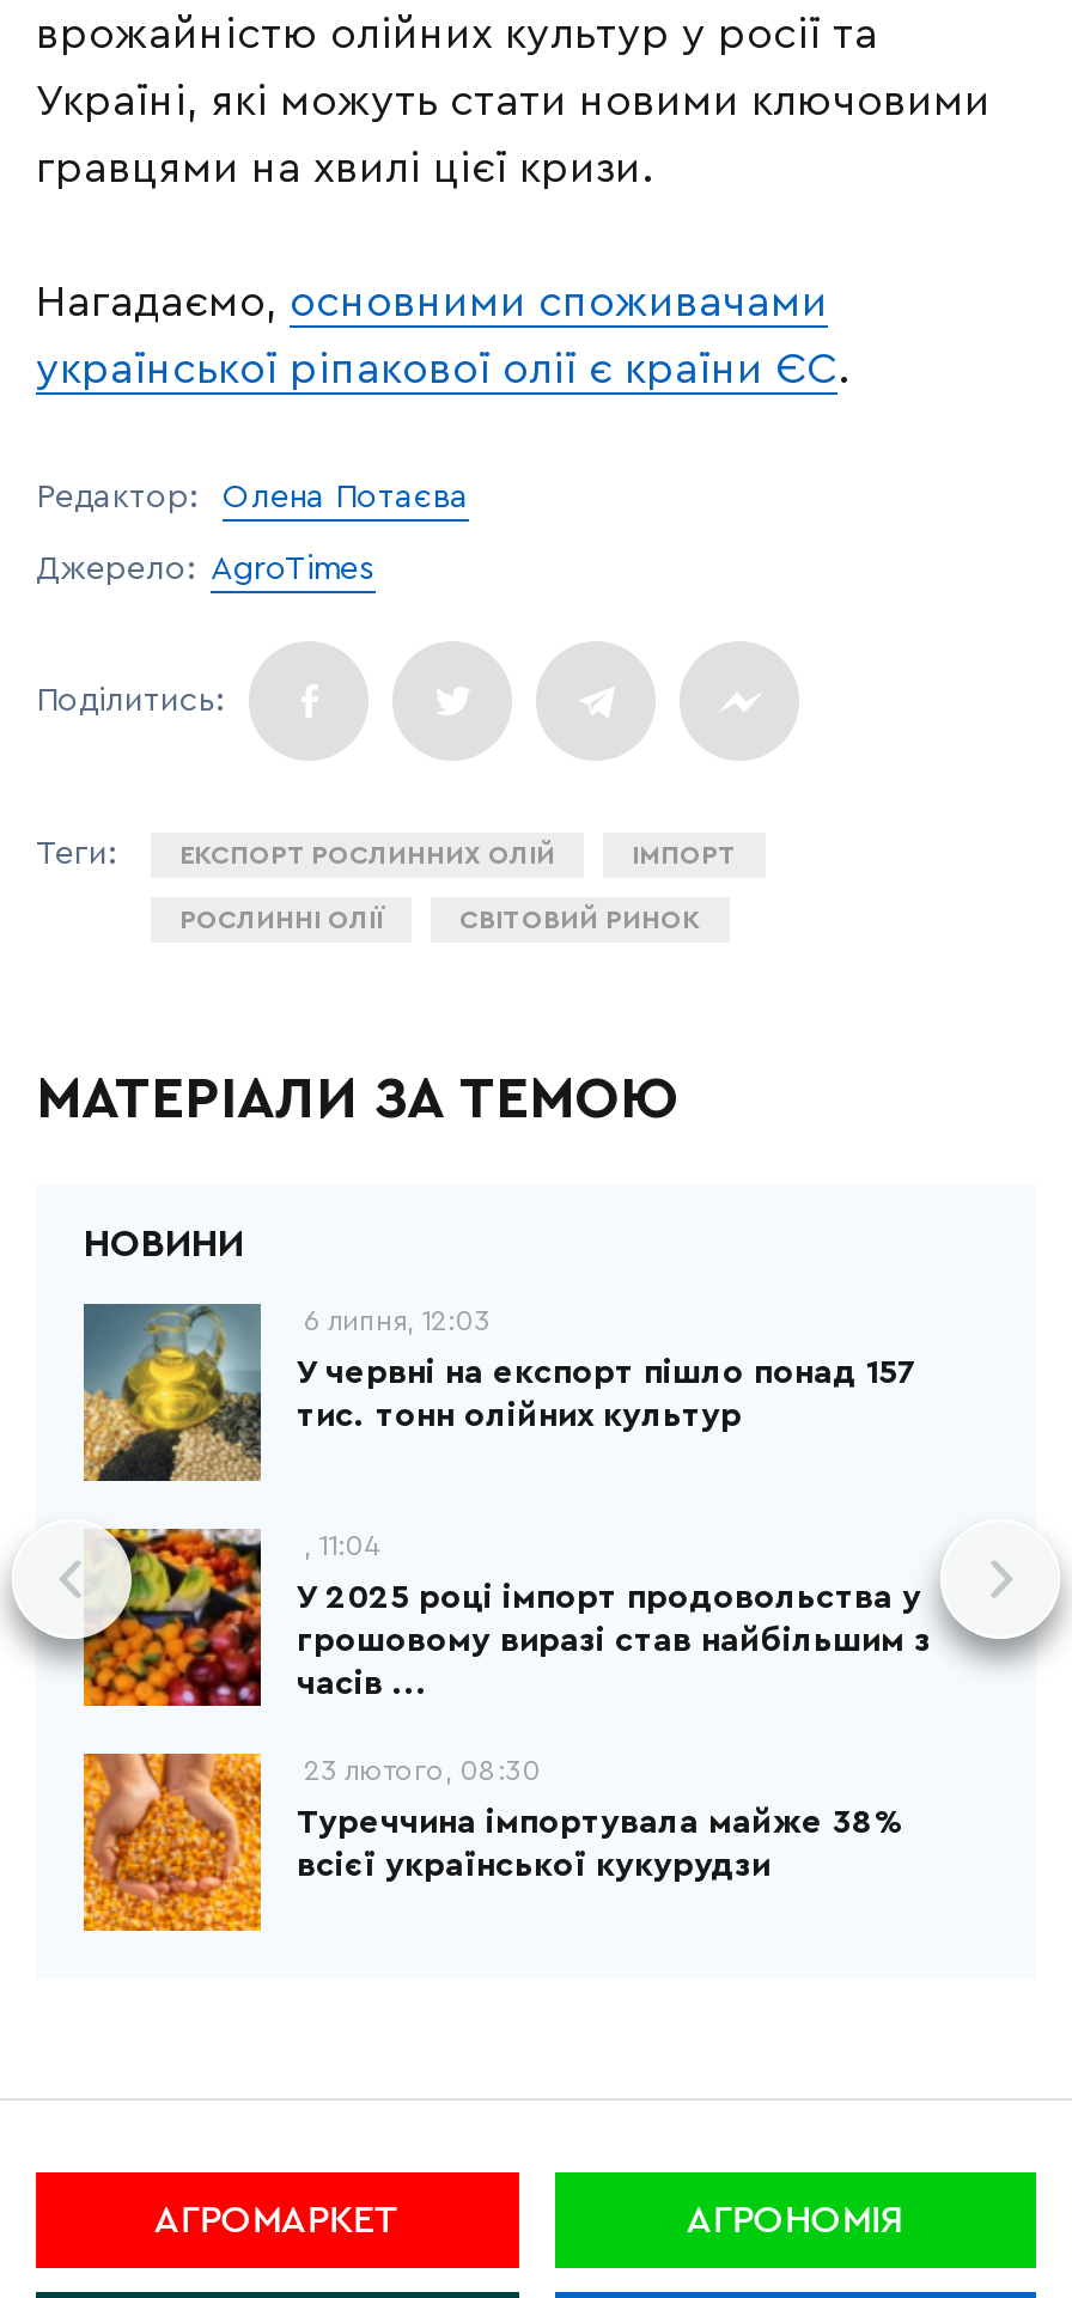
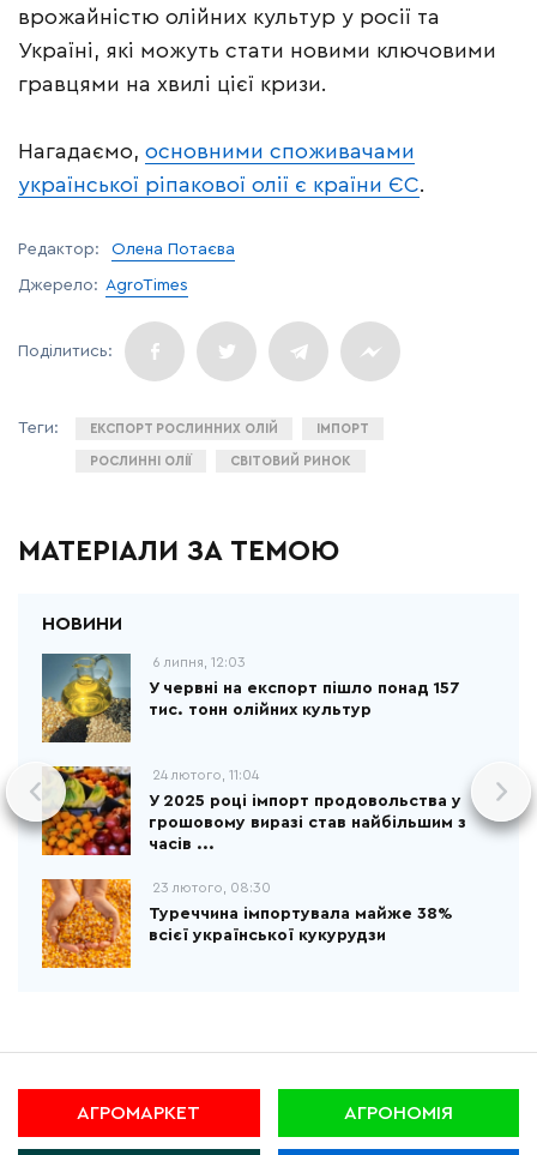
- , 11:04
+ 24 лютого, 11:04
